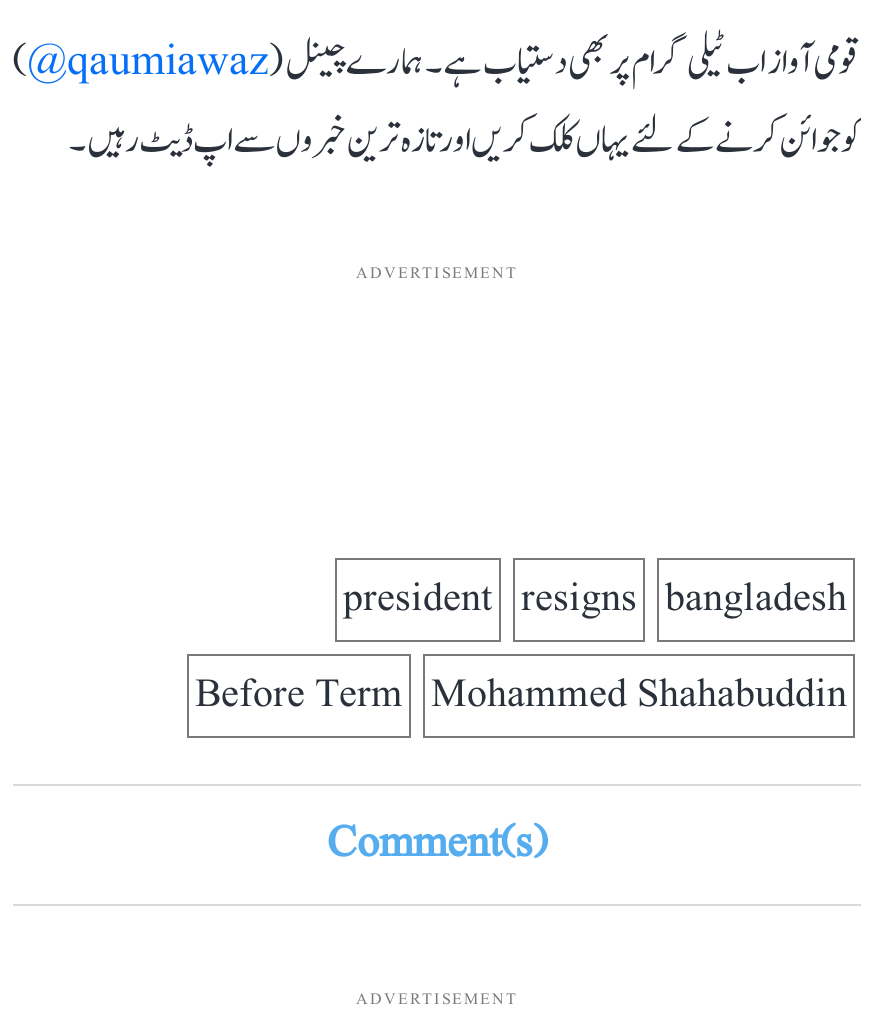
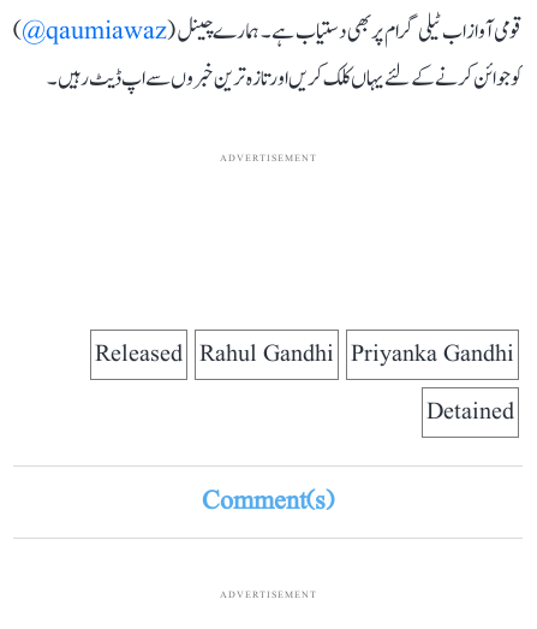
- bangladesh
- resigns
- president
+ Priyanka Gandhi
+ Rahul Gandhi
+ Released

- Mohammed Shahabuddin
- Before Term
+ Detained
